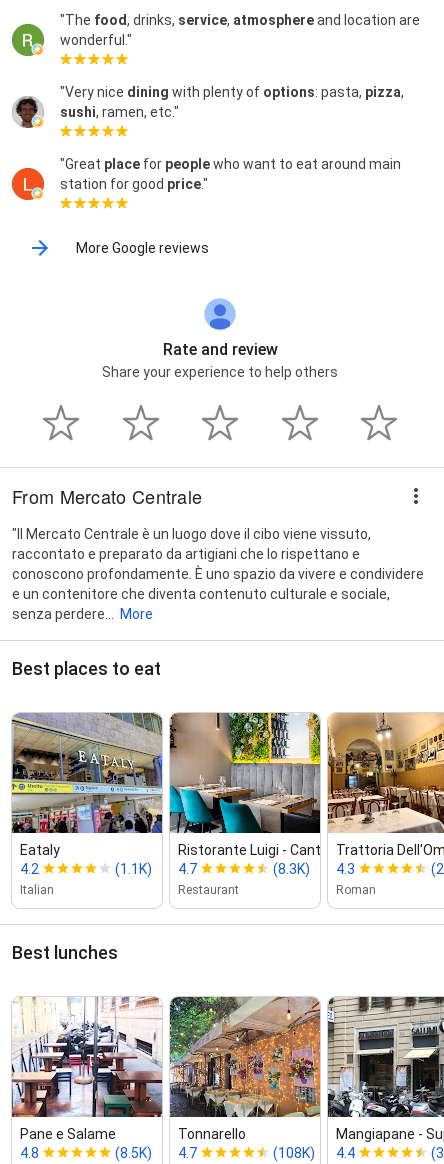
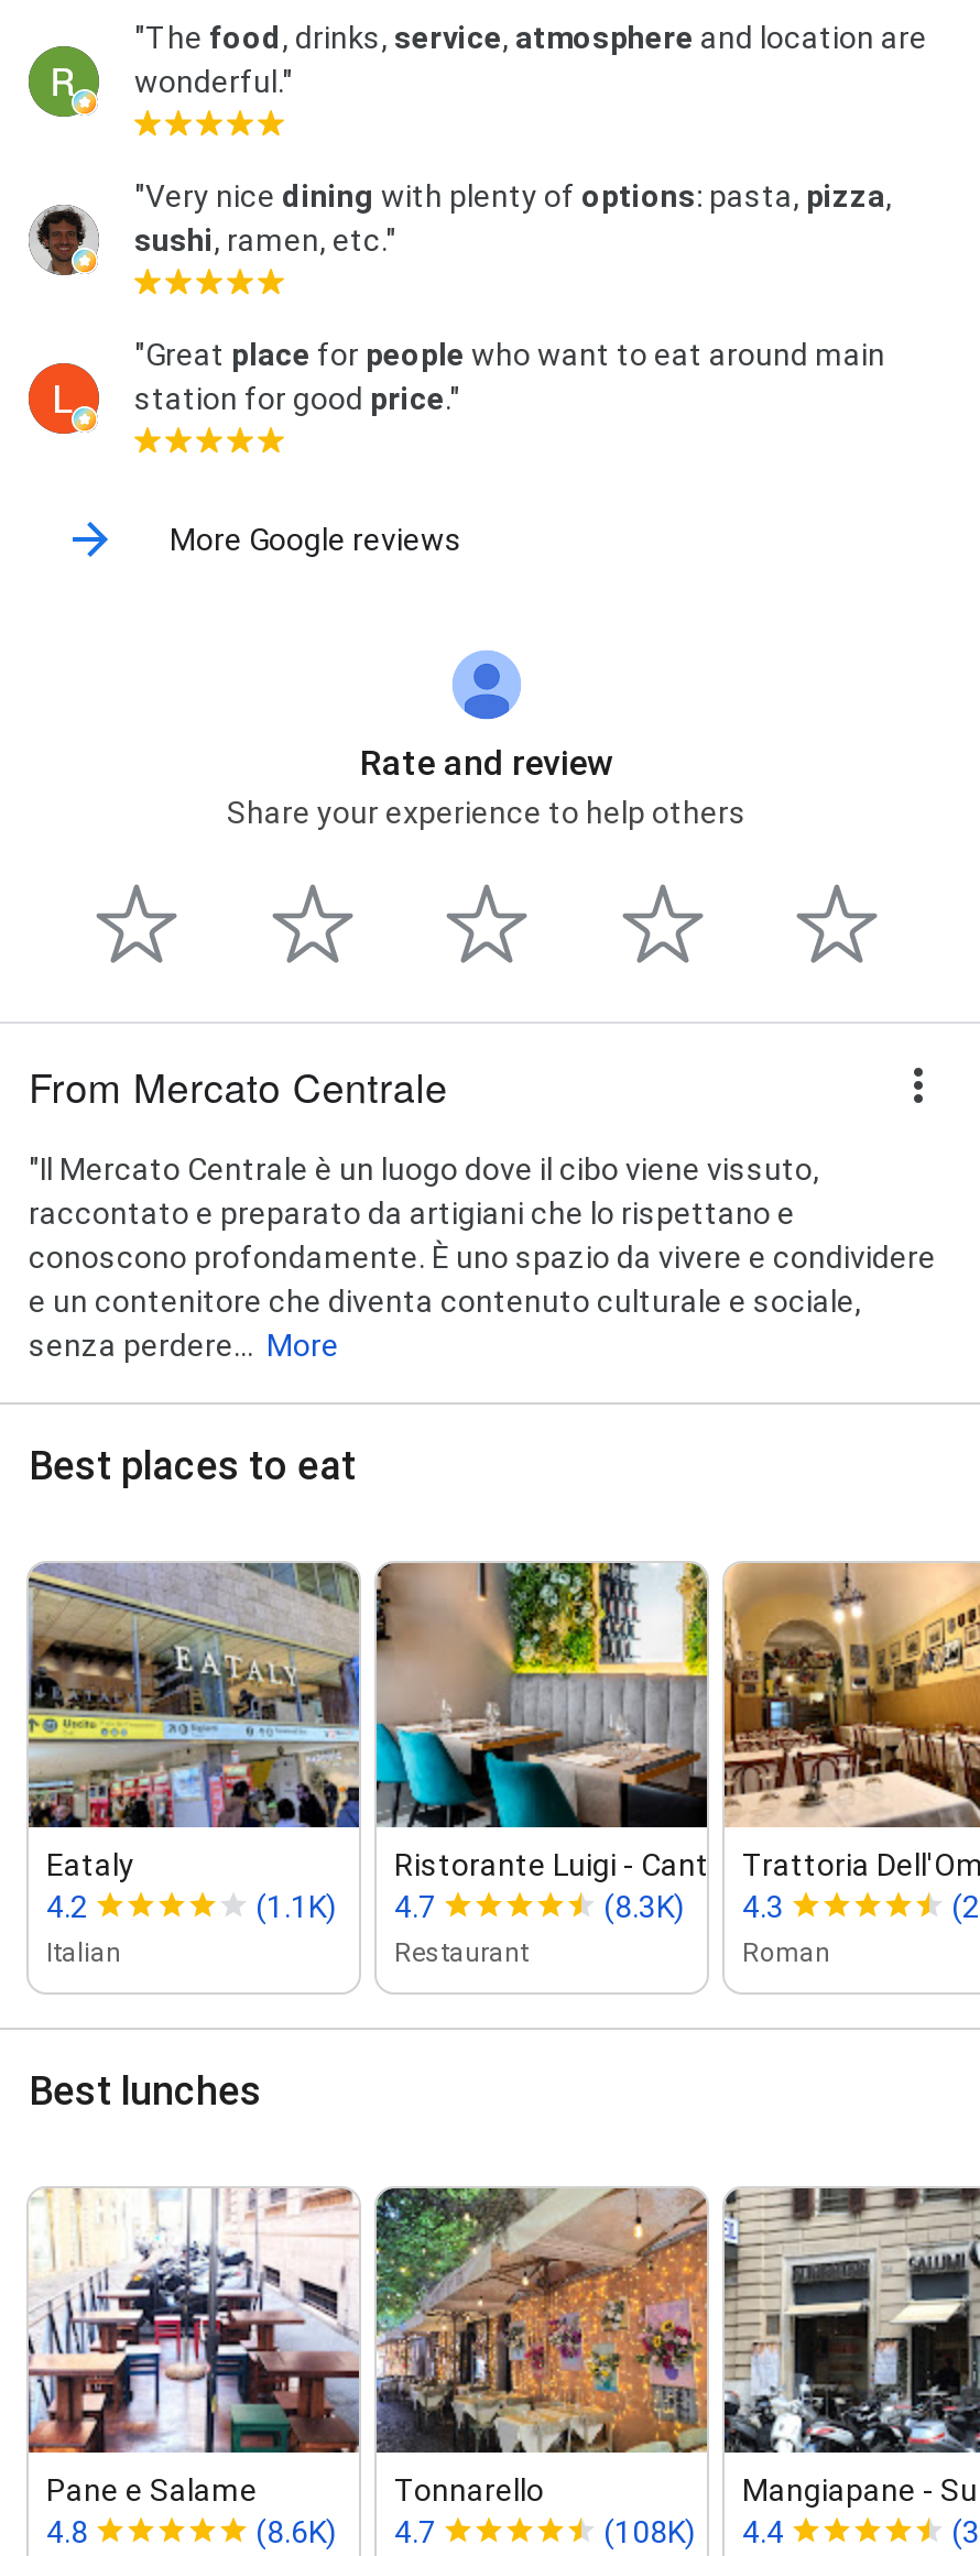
- (8.5K) 4.7
+ (8.6K) 4.7
